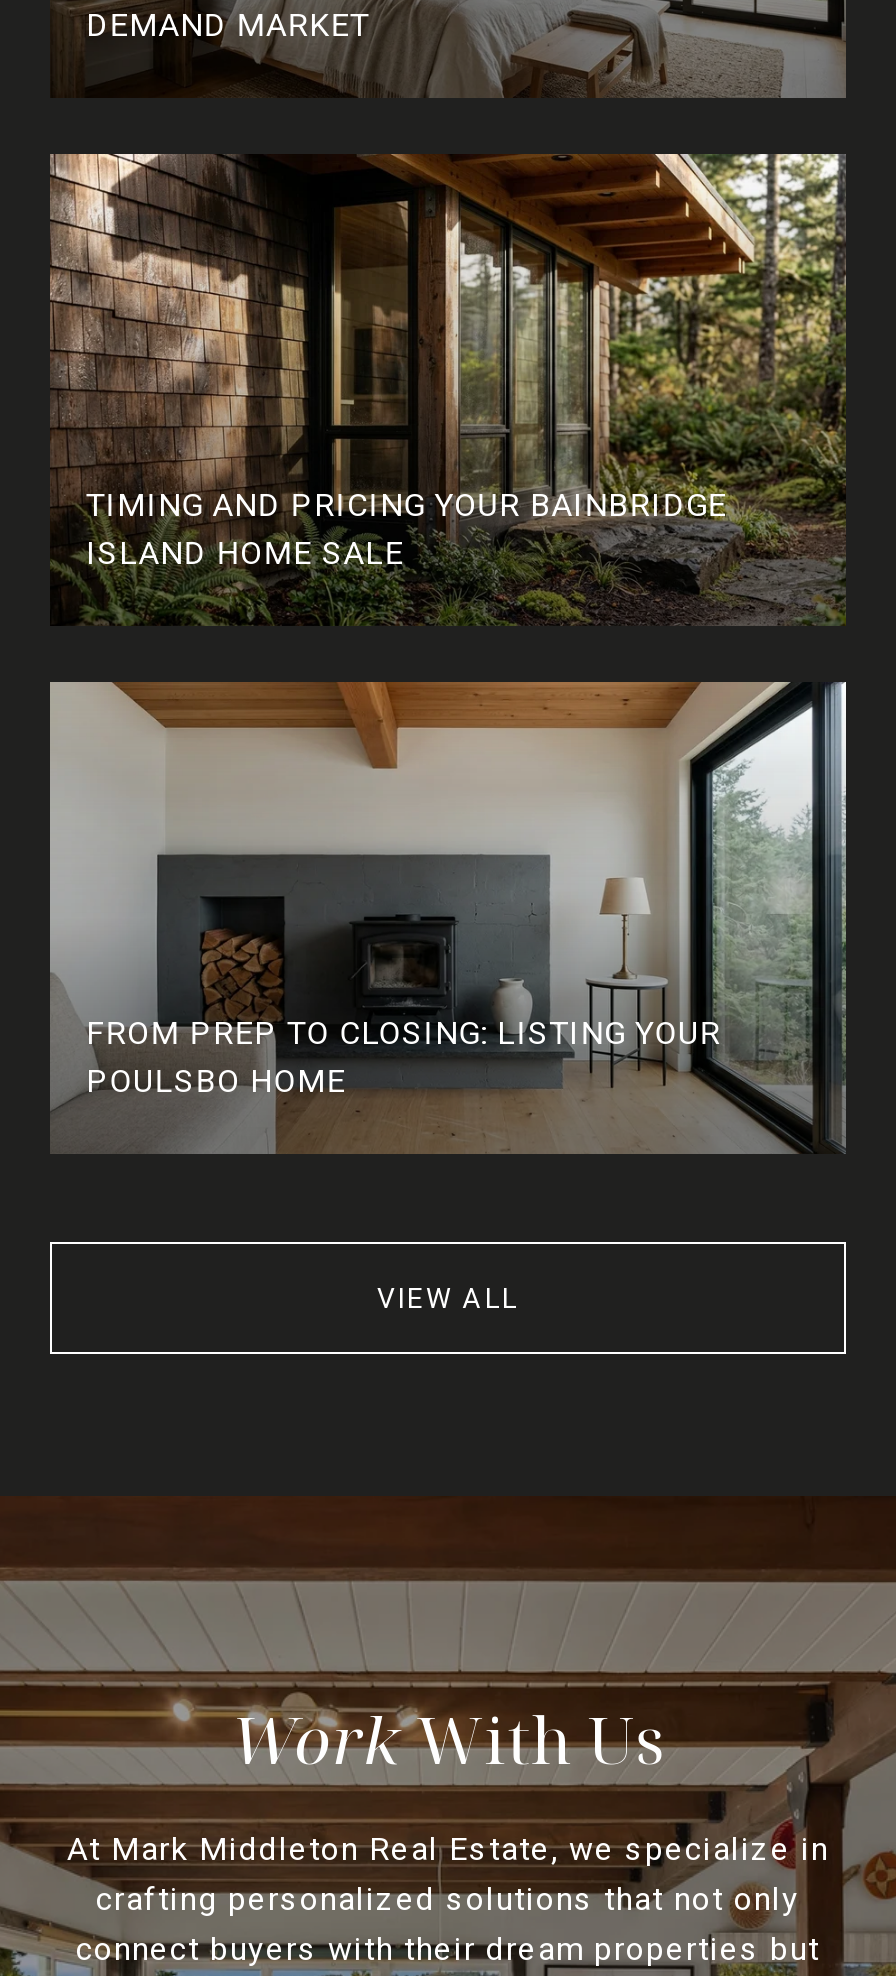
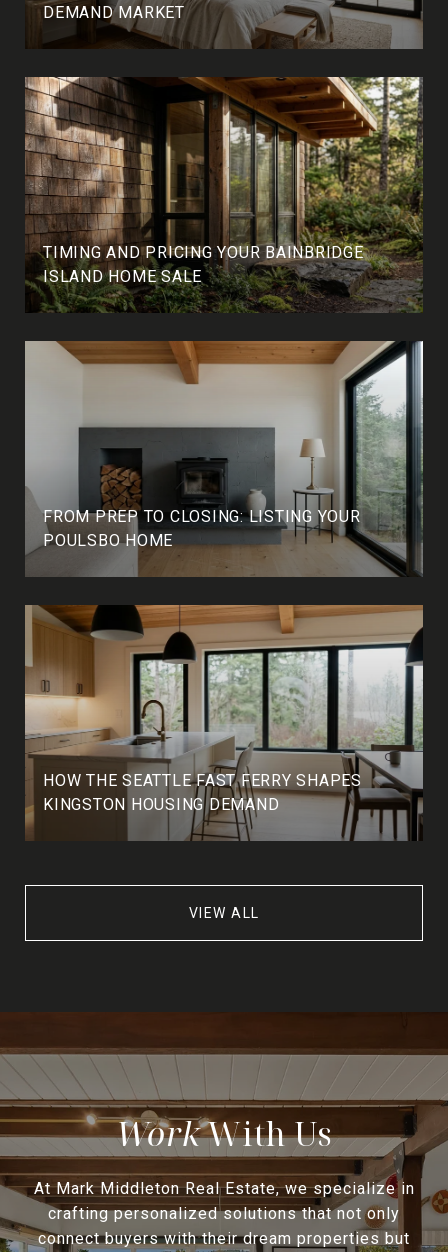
+ [image]
+ HOW THE SEATTLE FAST FERRY SHAPES
+ KINGSTON HOUSING DEMAND
